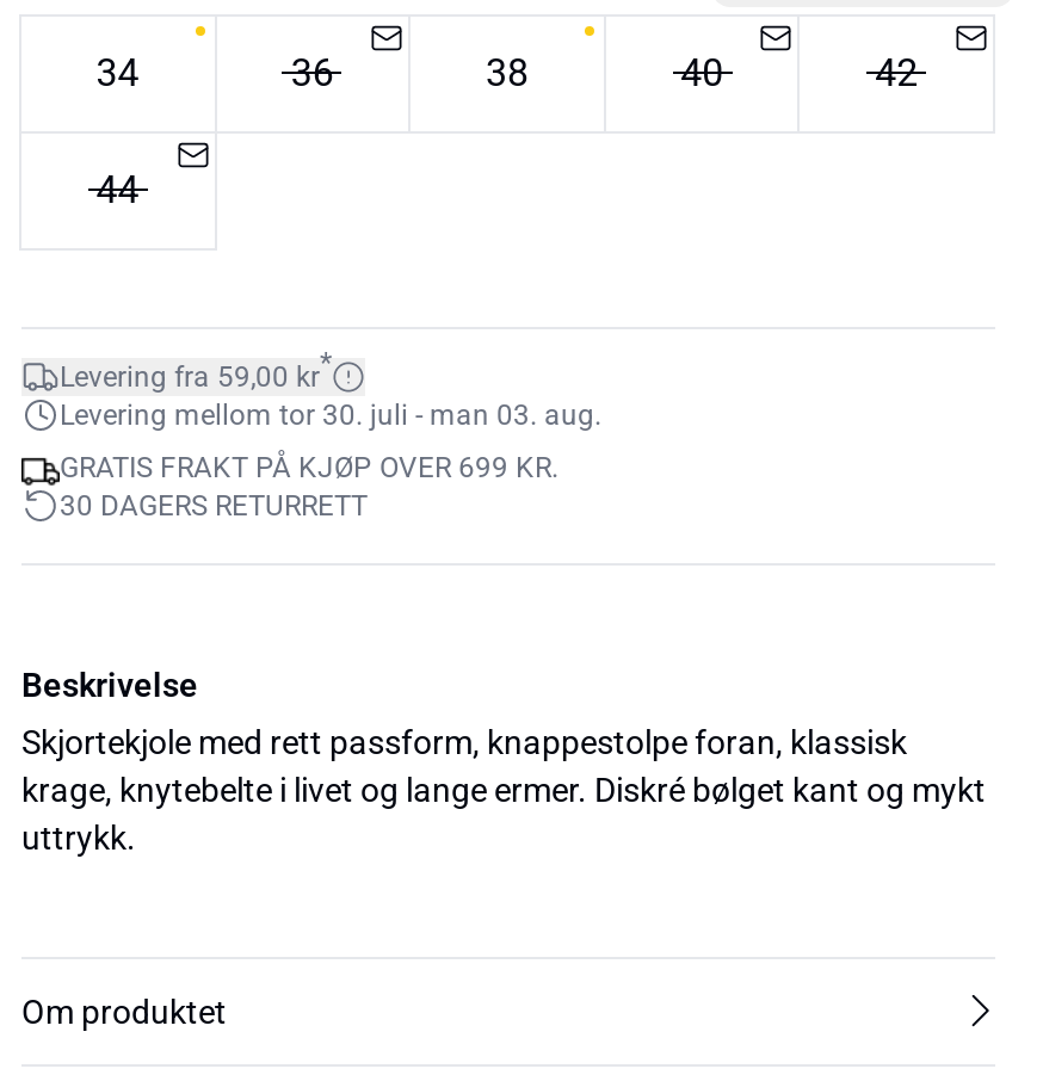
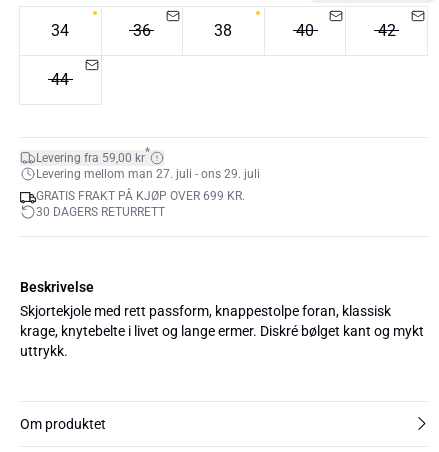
- Levering mellom tor 30. juli - man 03. aug.
+ Levering mellom man 27. juli - ons 29. juli
